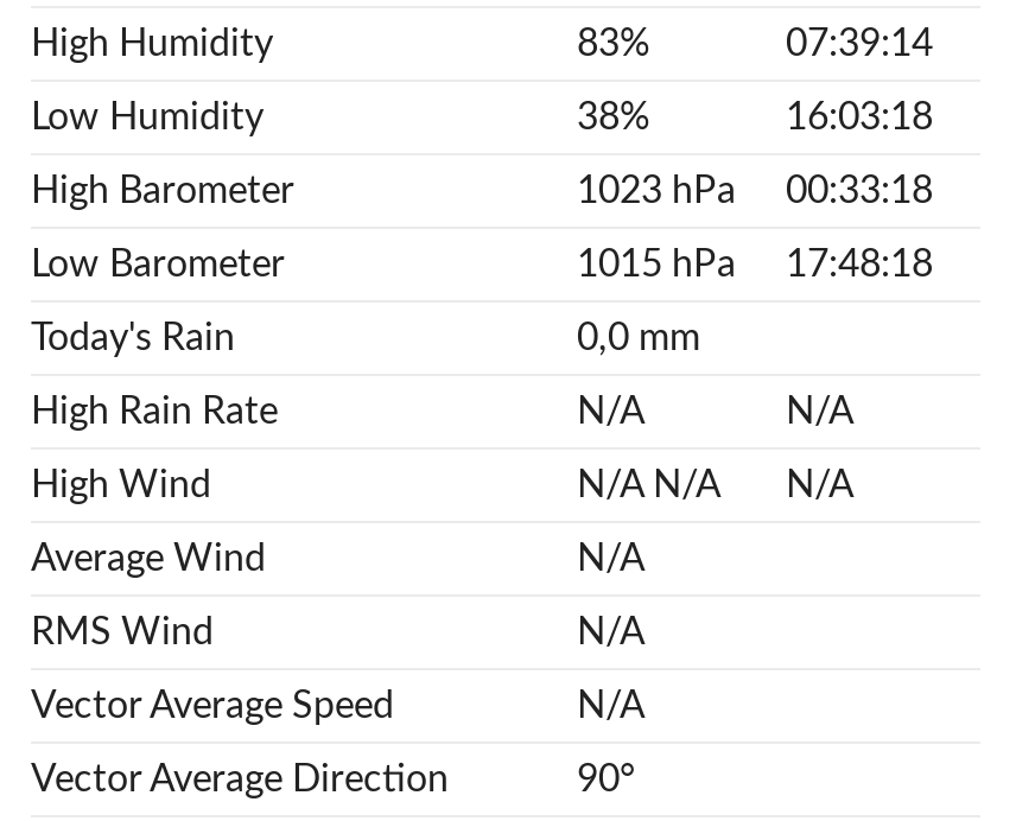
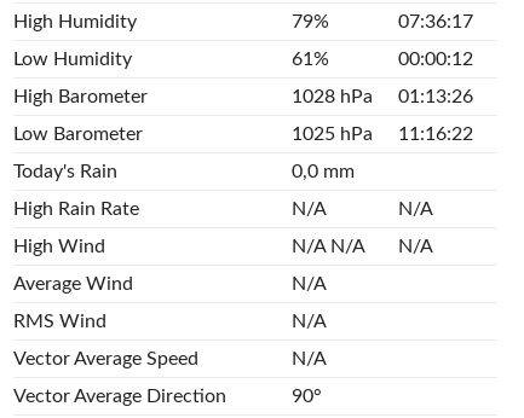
- 83%
+ 79%

- 07:39:14
+ 07:36:17

- 38%
+ 61%

- 16:03:18
+ 00:00:12

- 1023 hPa
+ 1028 hPa

- 00:33:18
+ 01:13:26

- 1015 hPa
+ 1025 hPa

- 17:48:18
+ 11:16:22
